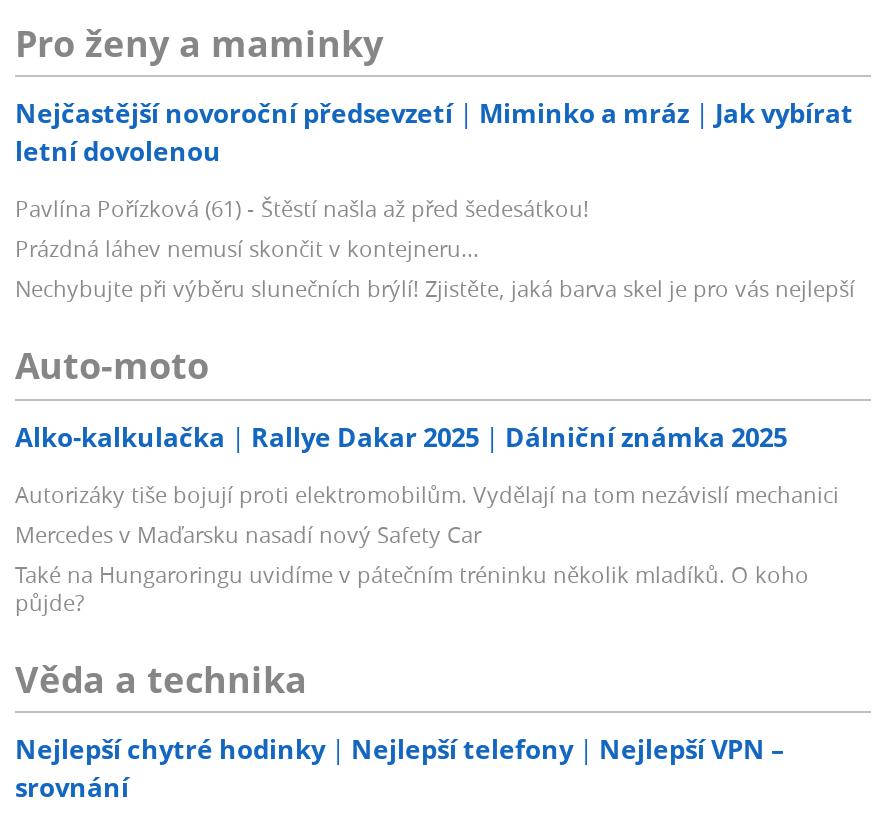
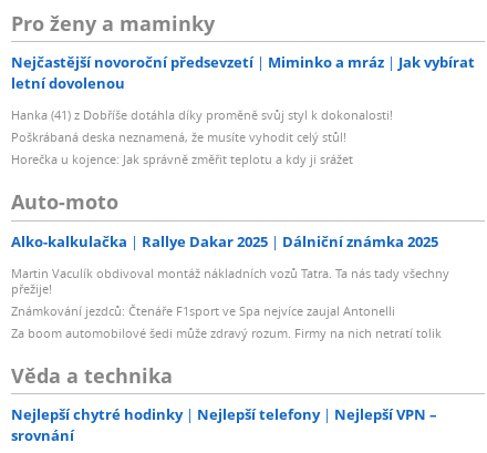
- Pavlína Pořízková (61) - Štěstí našla až před šedesátkou!
- Prázdná láhev nemusí skončit v kontejneru...
- Nechybujte při výběru slunečních brýlí! Zjistěte, jaká barva skel je pro vás nejlepší
+ Hanka (41) z Dobříše dotáhla díky proměně svůj styl k dokonalosti!
+ Poškrábaná deska neznamená, že musíte vyhodit celý stůl!
+ Horečka u kojence: Jak správně změřit teplotu a kdy ji srážet

- Autorizáky tiše bojují proti elektromobilům. Vydělají na tom nezávislí mechanici
- Mercedes v Maďarsku nasadí nový Safety Car
- Také na Hungaroringu uvidíme v pátečním tréninku několik mladíků. O koho
- půjde?
+ Martin Vaculík obdivoval montáž nákladních vozů Tatra. Ta nás tady všechny
+ přežije!
+ Známkování jezdců: Čtenáře F1sport ve Spa nejvíce zaujal Antonelli
+ Za boom automobilové šedi může zdravý rozum. Firmy na nich netratí tolik
